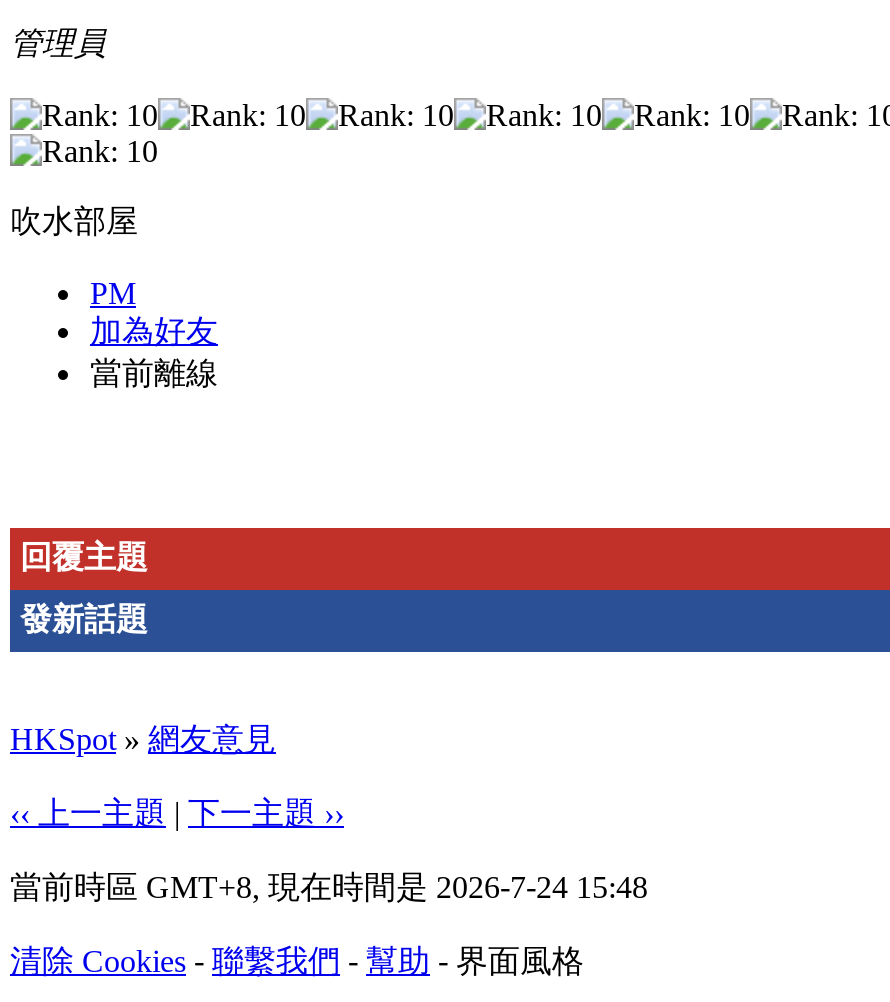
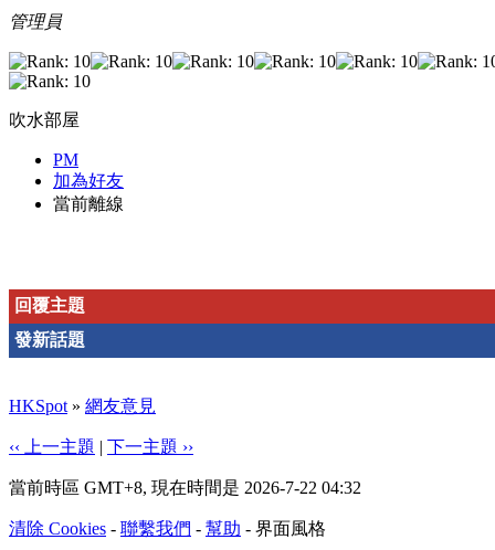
- 當前時區 GMT+8, 現在時間是 2026-7-24 15:48
+ 當前時區 GMT+8, 現在時間是 2026-7-22 04:32
